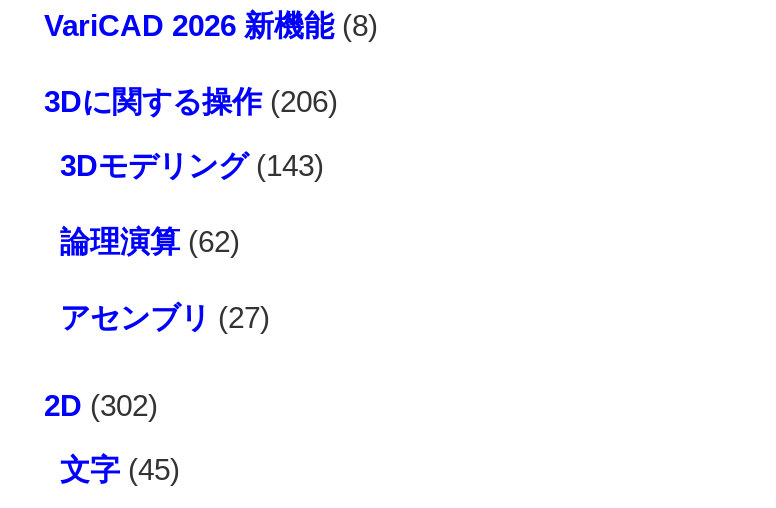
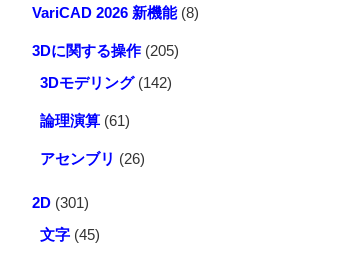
- 3Dに関する操作(206)
+ 3Dに関する操作(205)

- 3Dモデリング(143)
+ 3Dモデリング(142)

- 論理演算(62)
+ 論理演算(61)

- アセンブリ(27)
+ アセンブリ(26)

- 2D (302)
+ 2D (301)
